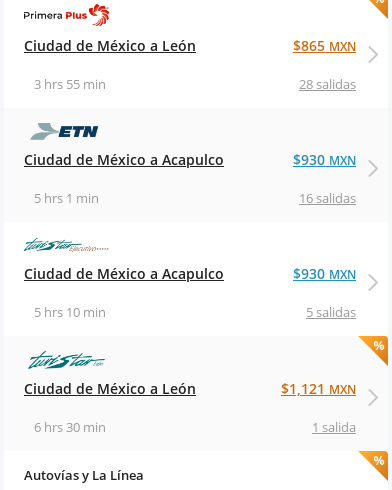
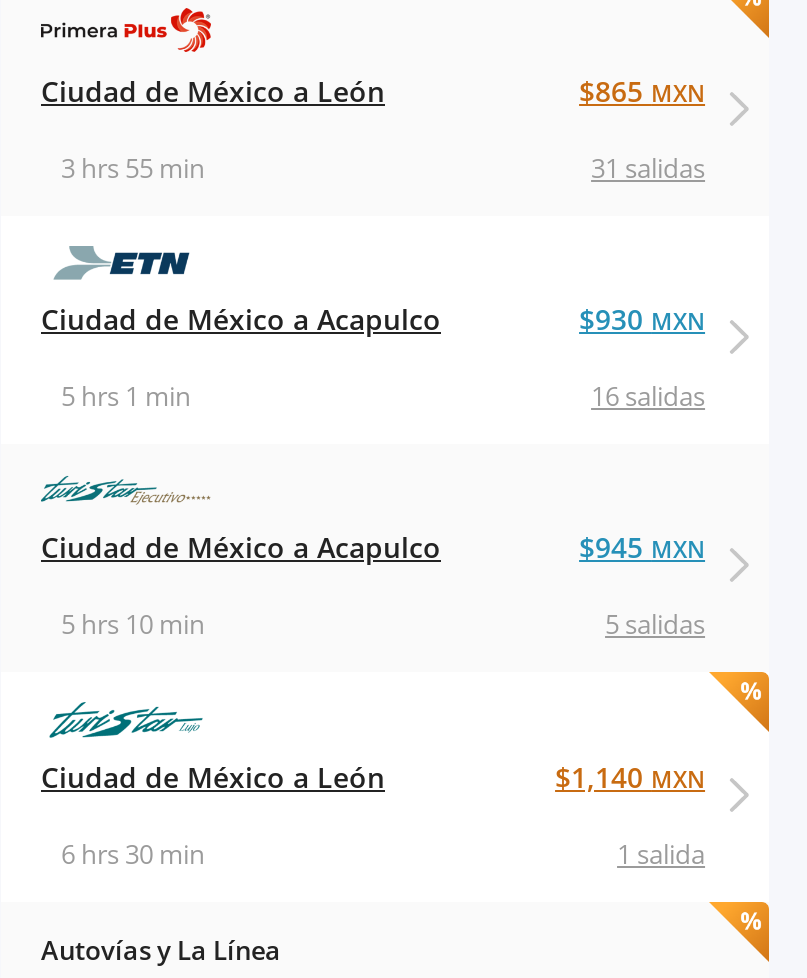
- 28 salidas
+ 31 salidas

- $930 MXN
+ $945 MXN

- $1,121 MXN
+ $1,140 MXN
